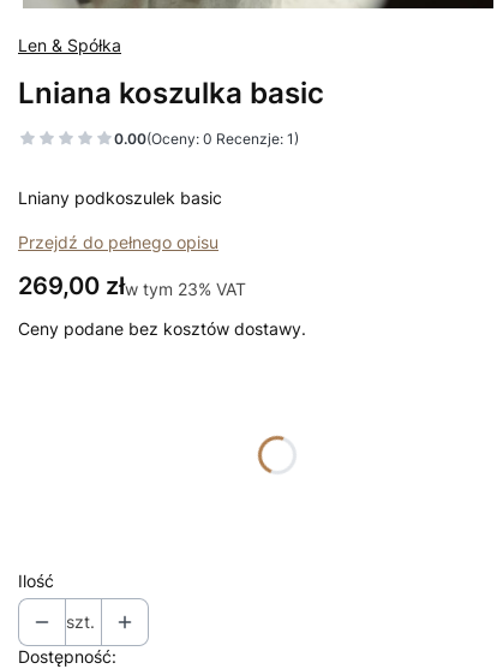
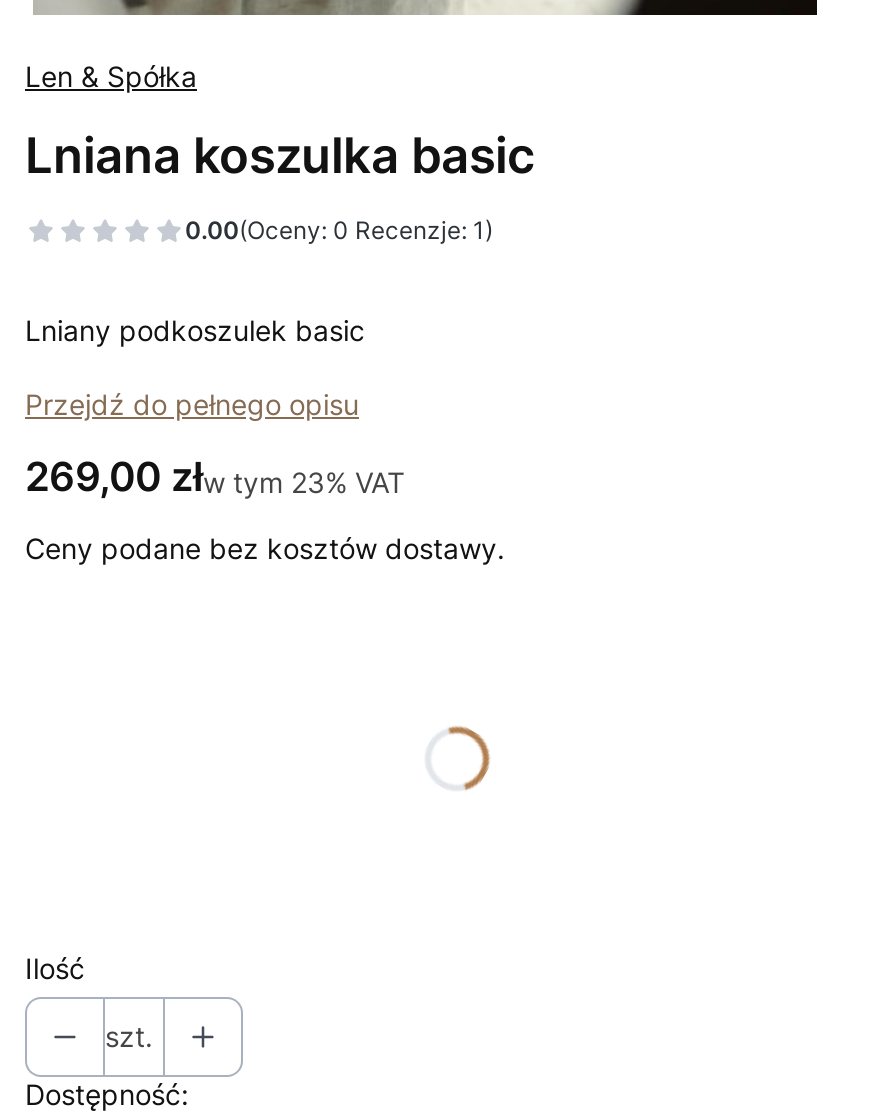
- [image]
+ [image]
